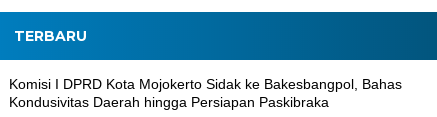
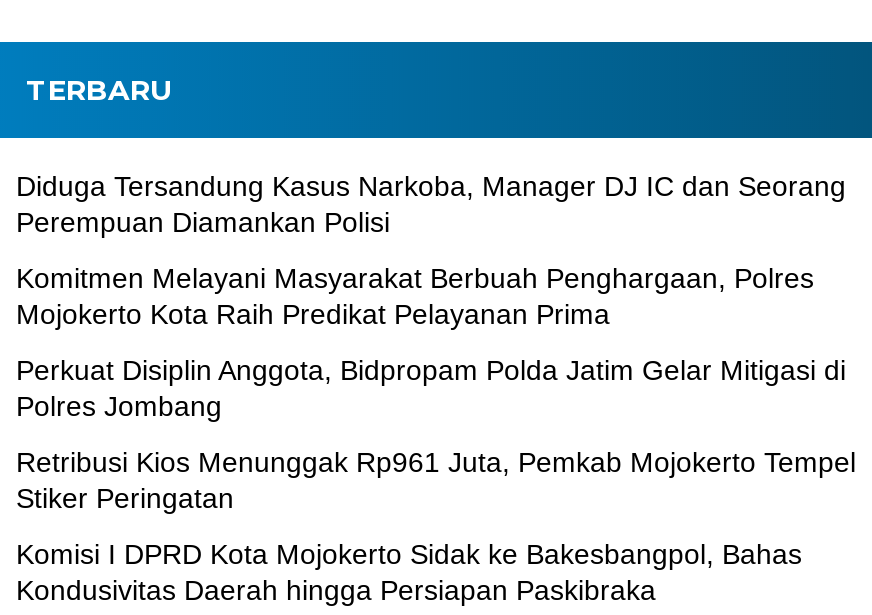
+ Diduga Tersandung Kasus Narkoba, Manager DJ IC dan Seorang
+ Perempuan Diamankan Polisi
+ Komitmen Melayani Masyarakat Berbuah Penghargaan, Polres
+ Mojokerto Kota Raih Predikat Pelayanan Prima
+ Perkuat Disiplin Anggota, Bidpropam Polda Jatim Gelar Mitigasi di
+ Polres Jombang
+ Retribusi Kios Menunggak Rp961 Juta, Pemkab Mojokerto Tempel
+ Stiker Peringatan
